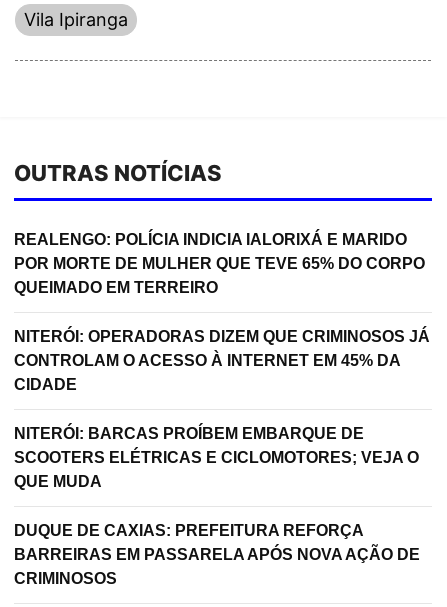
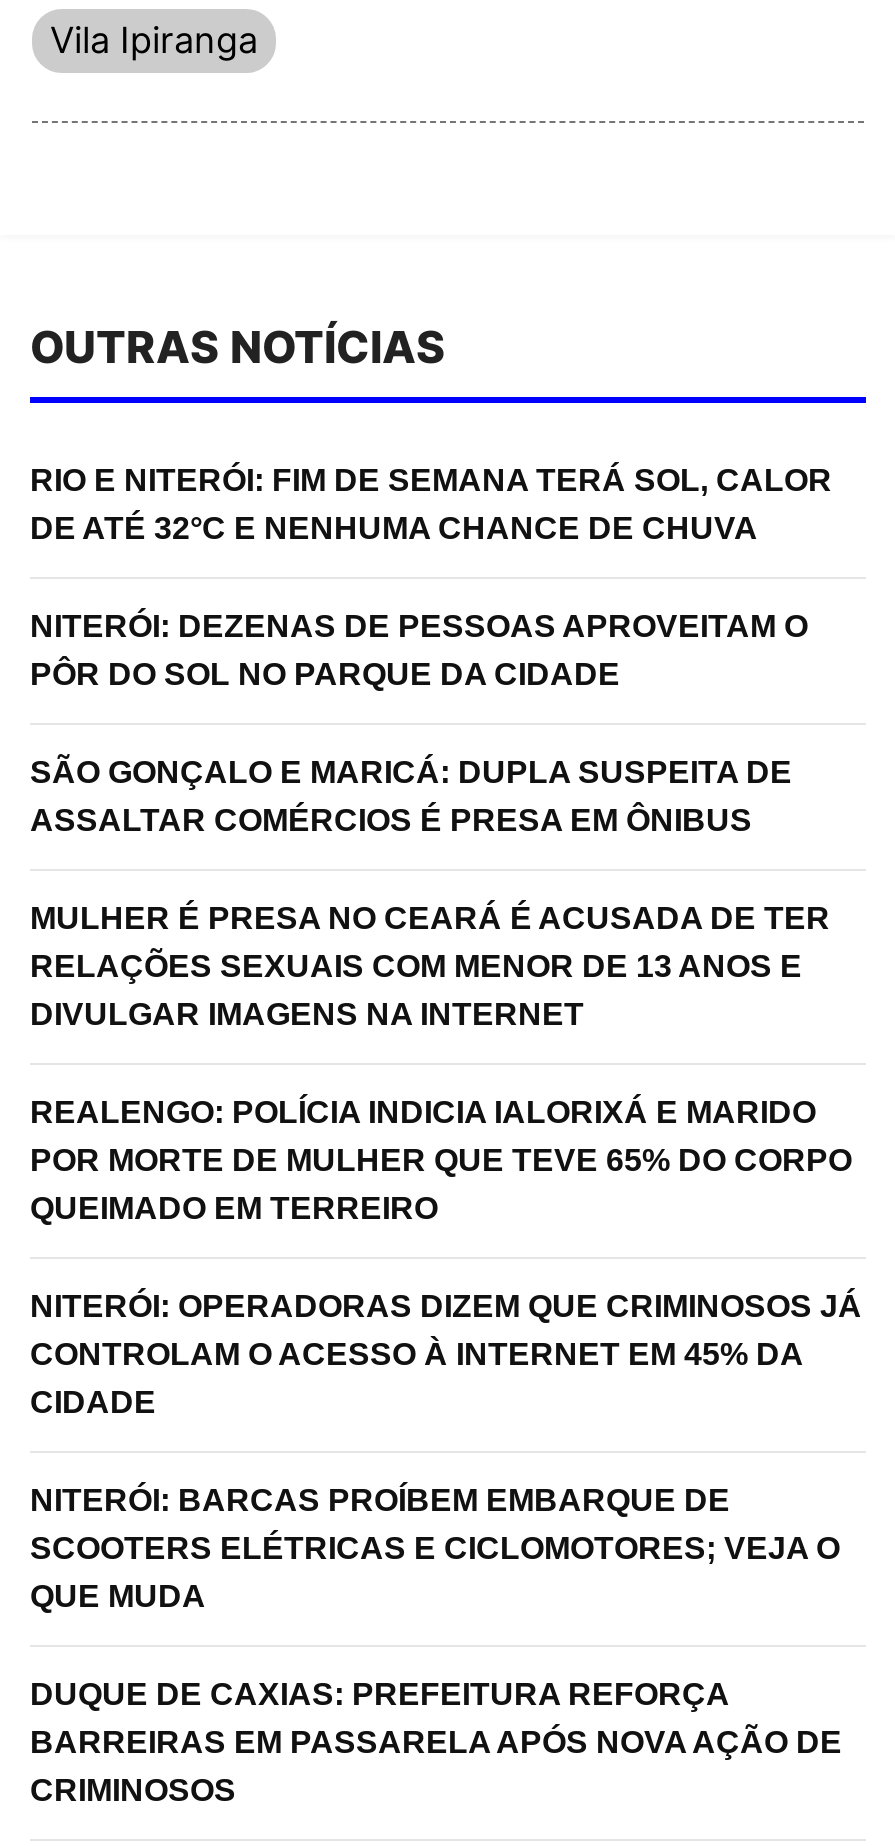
+ RIO E NITERÓI: FIM DE SEMANA TERÁ SOL, CALOR
+ DE ATÉ 32°C E NENHUMA CHANCE DE CHUVA
+ NITERÓI: DEZENAS DE PESSOAS APROVEITAM O
+ PÔR DO SOL NO PARQUE DA CIDADE
+ SÃO GONÇALO E MARICÁ: DUPLA SUSPEITA DE
+ ASSALTAR COMÉRCIOS É PRESA EM ÔNIBUS
+ MULHER É PRESA NO CEARÁ É ACUSADA DE TER
+ RELAÇÕES SEXUAIS COM MENOR DE 13 ANOS E
+ DIVULGAR IMAGENS NA INTERNET
